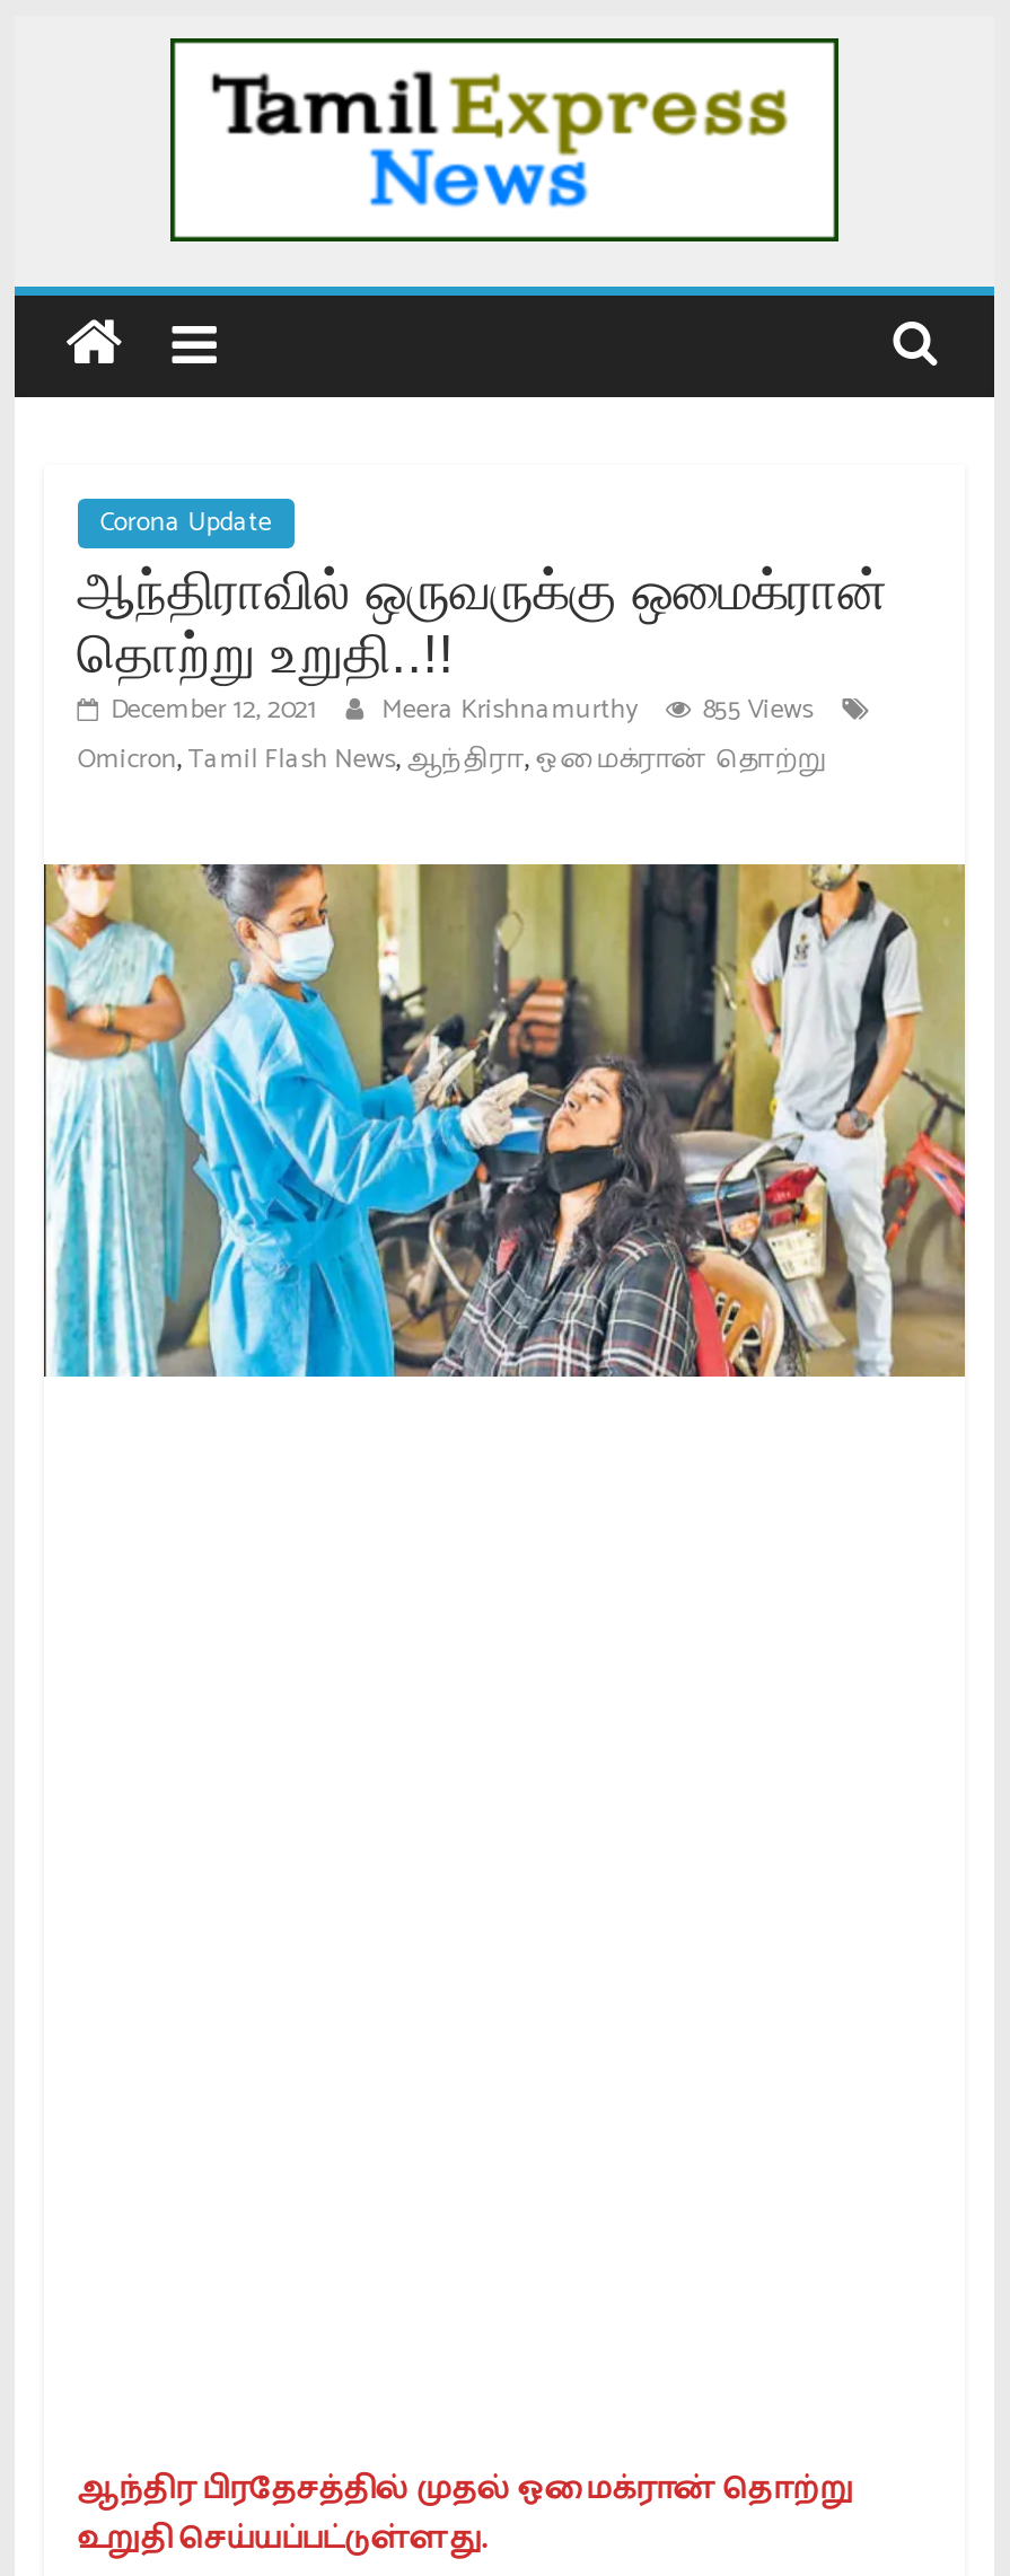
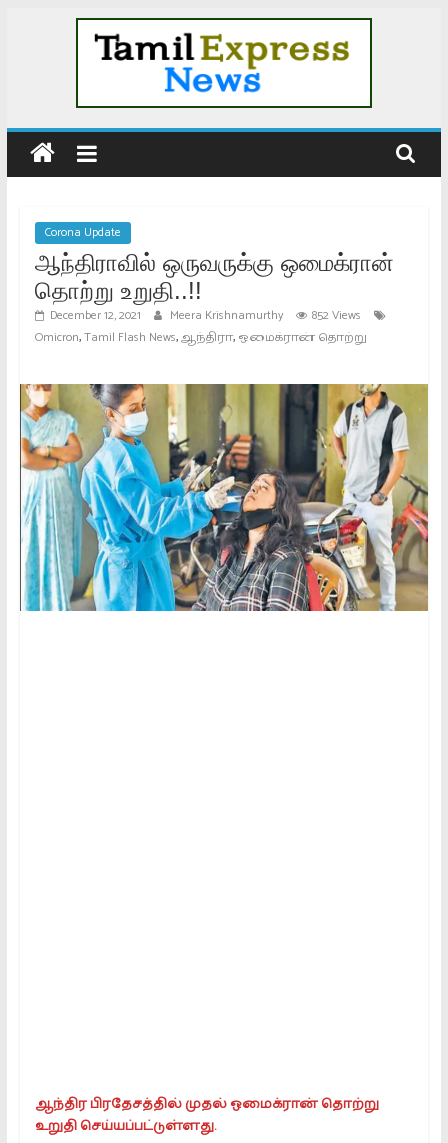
- 855 Views
+ 852 Views
